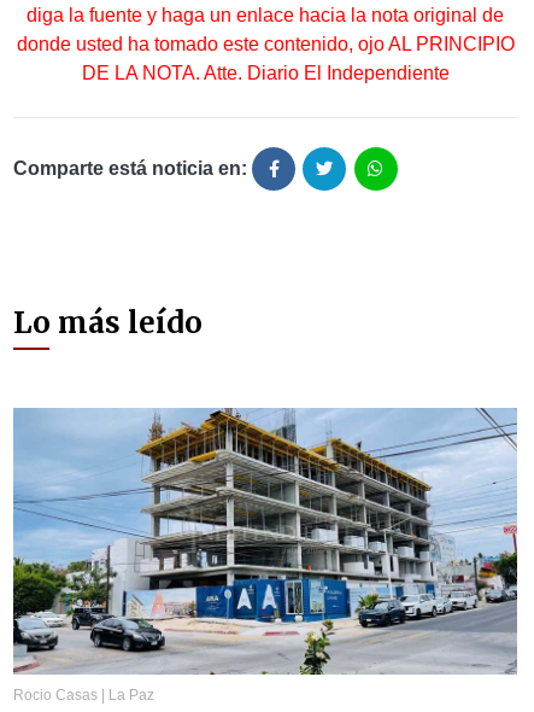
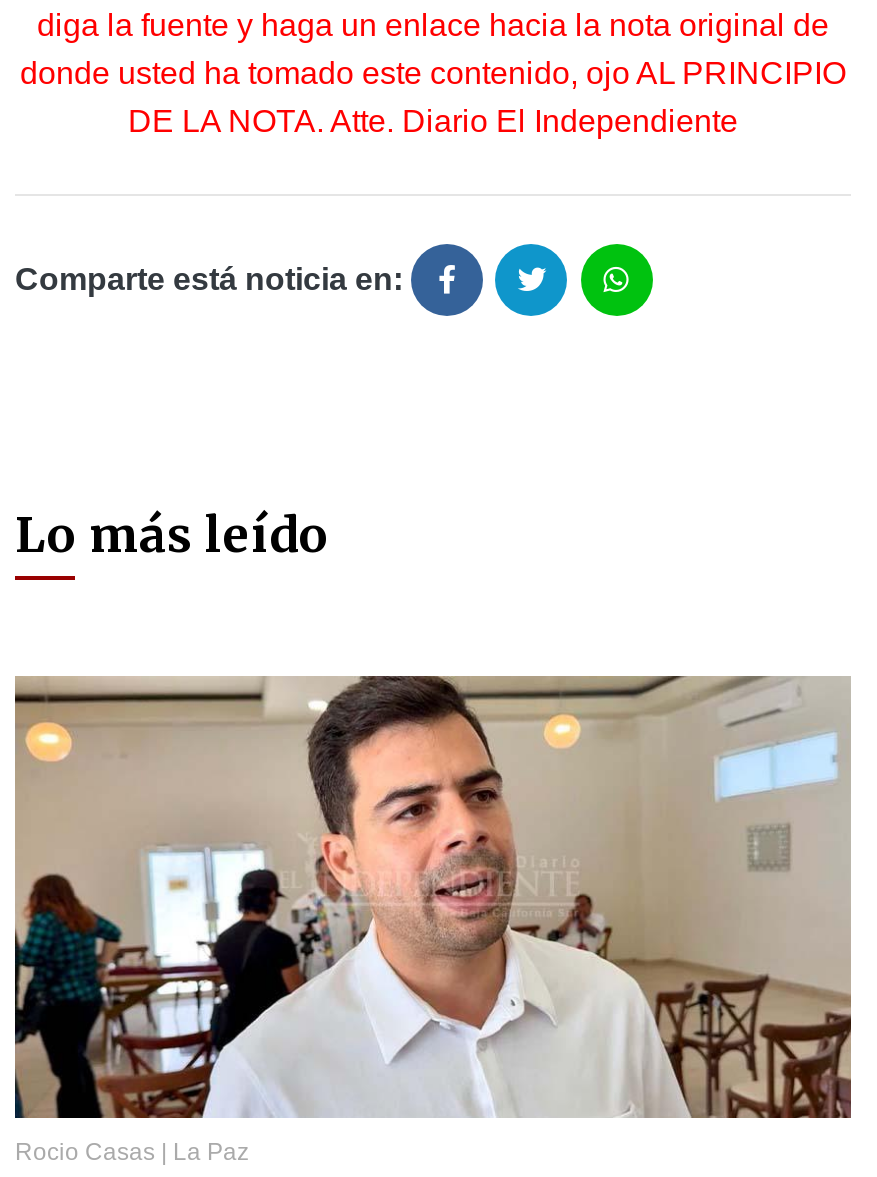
- [image]
+ [image]
